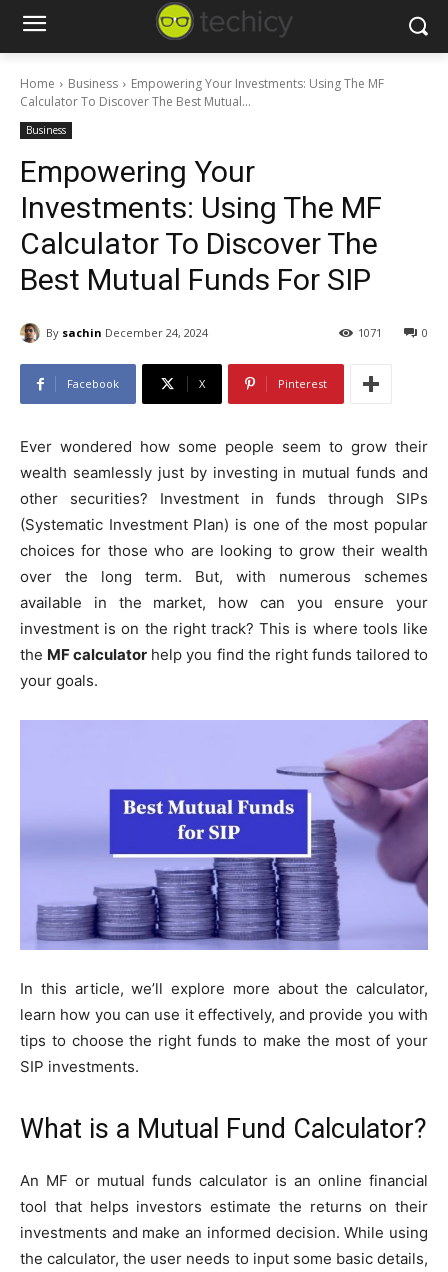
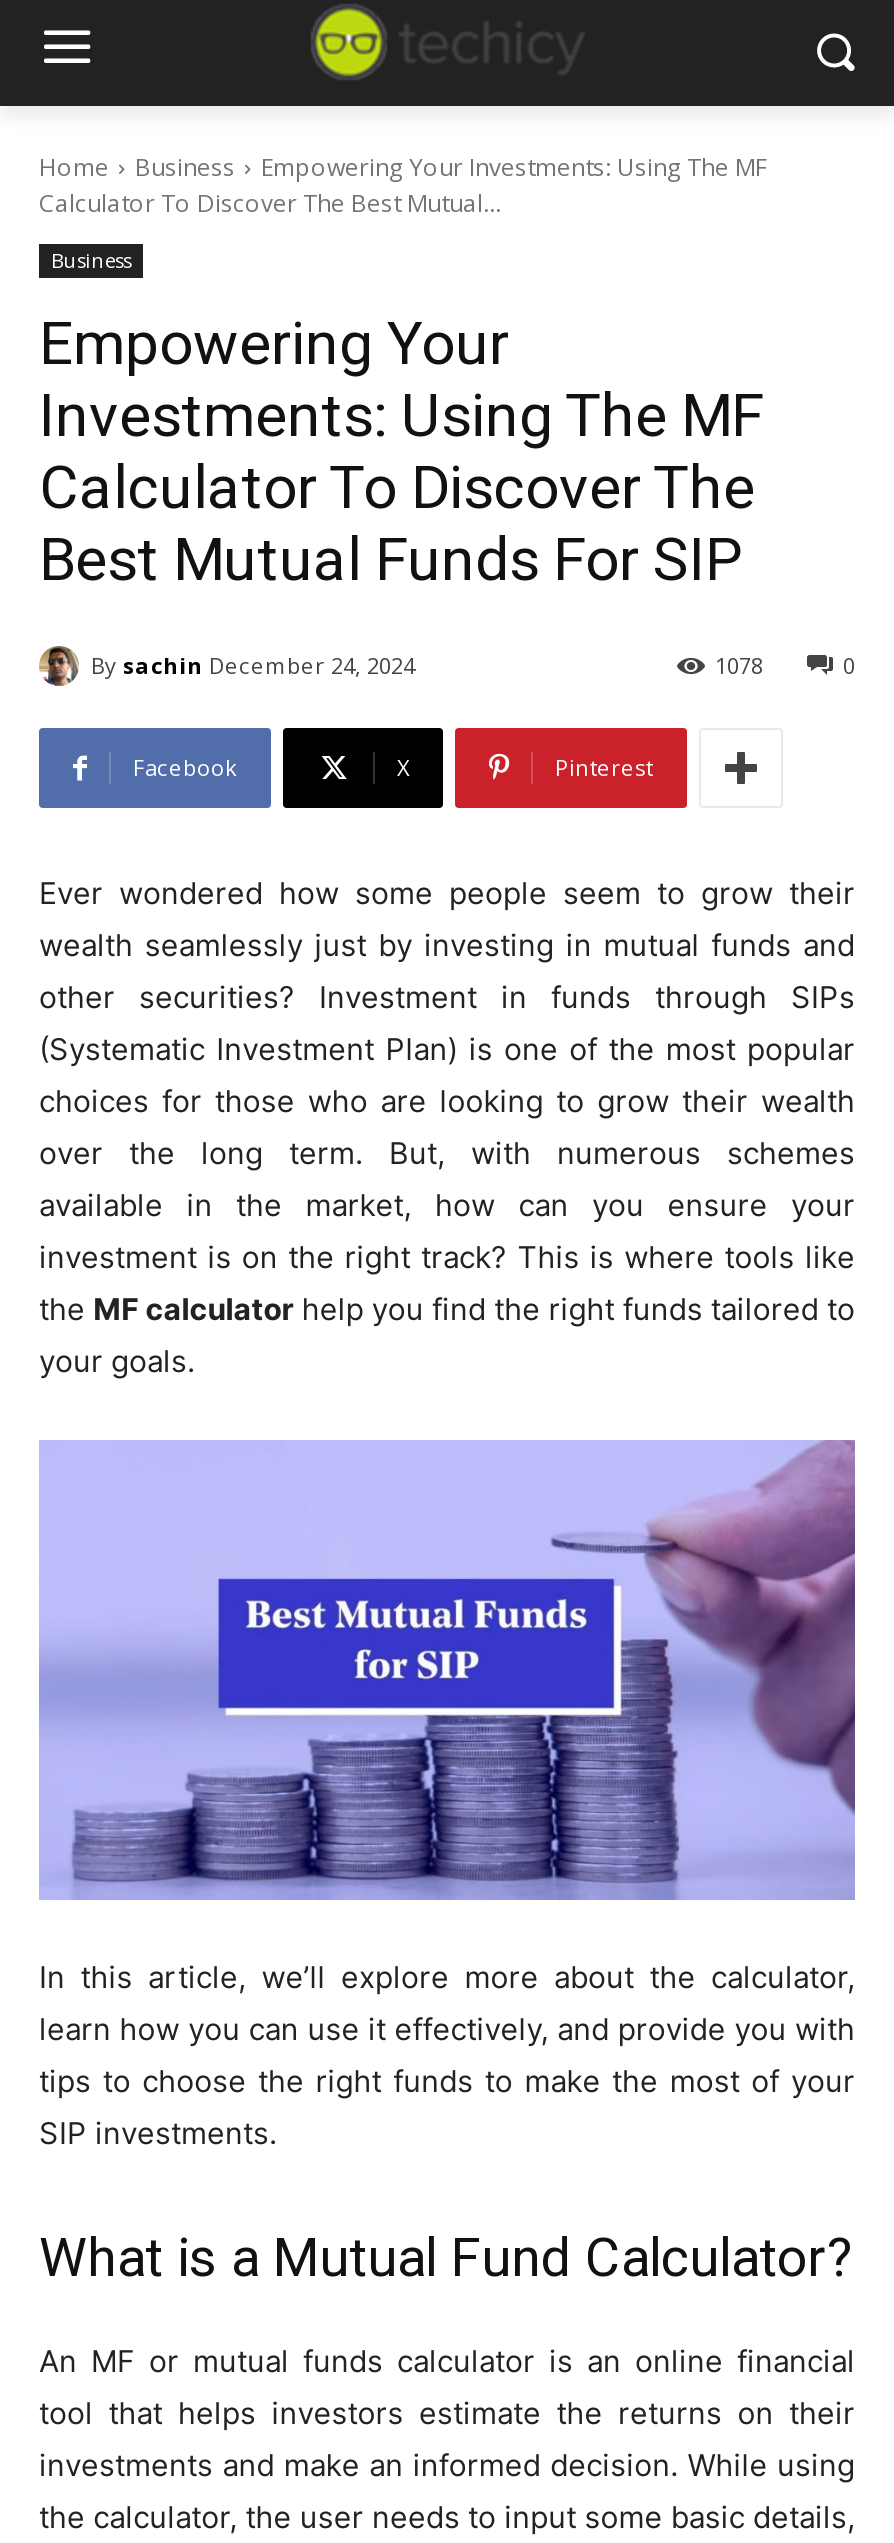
- 1071
+ 1078
